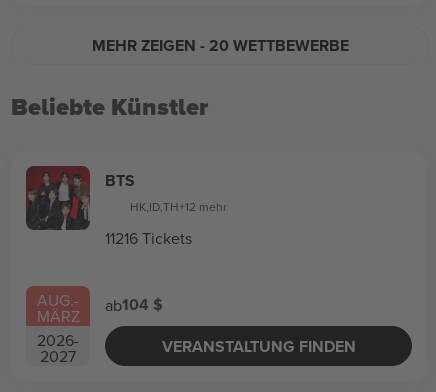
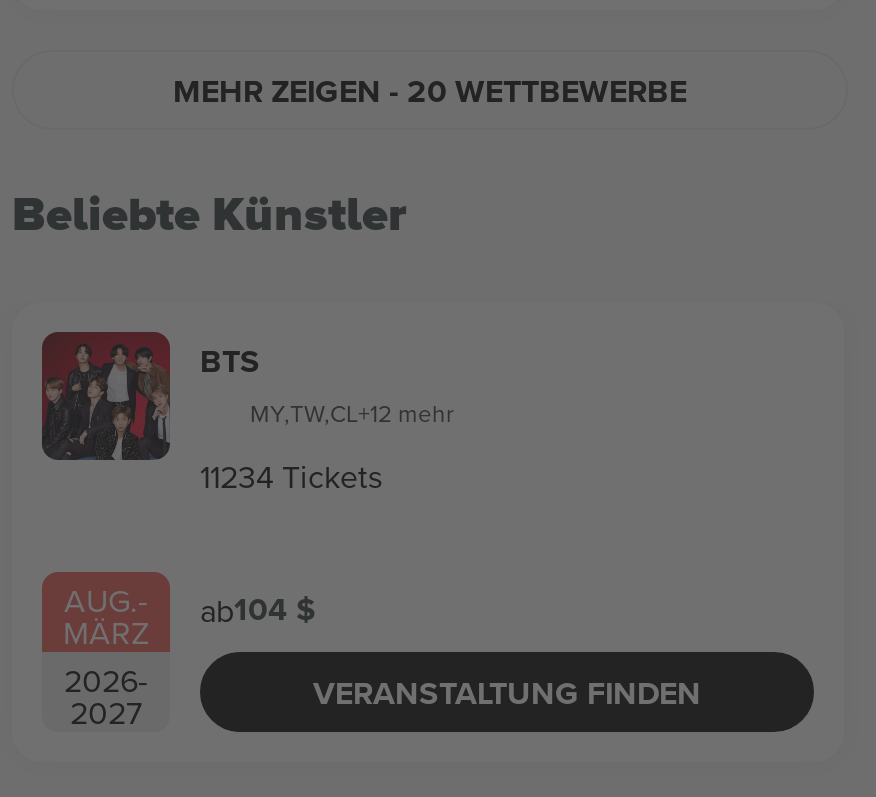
- HK,ID,TH+12 mehr
+ MY,TW,CL+12 mehr

- 11216 Tickets
+ 11234 Tickets
